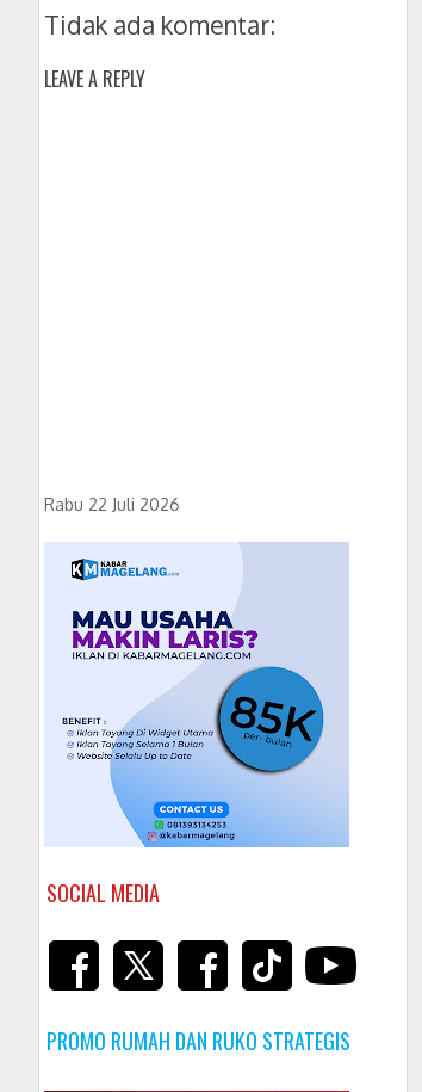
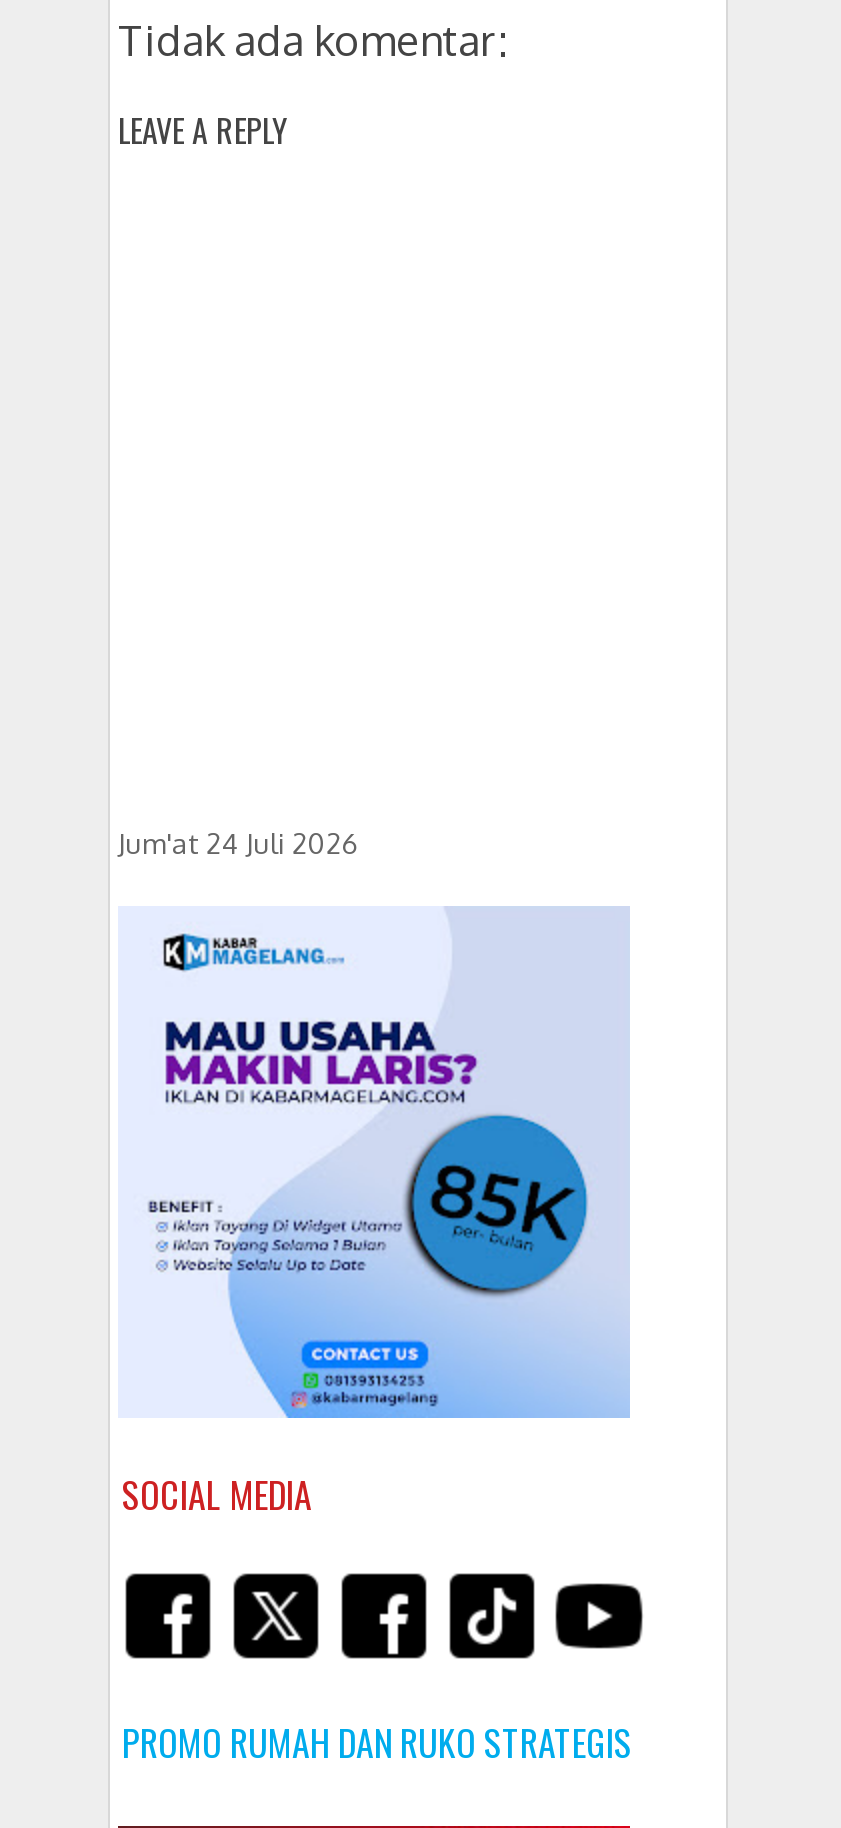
- Rabu 22 Juli 2026
+ Jum'at 24 Juli 2026
